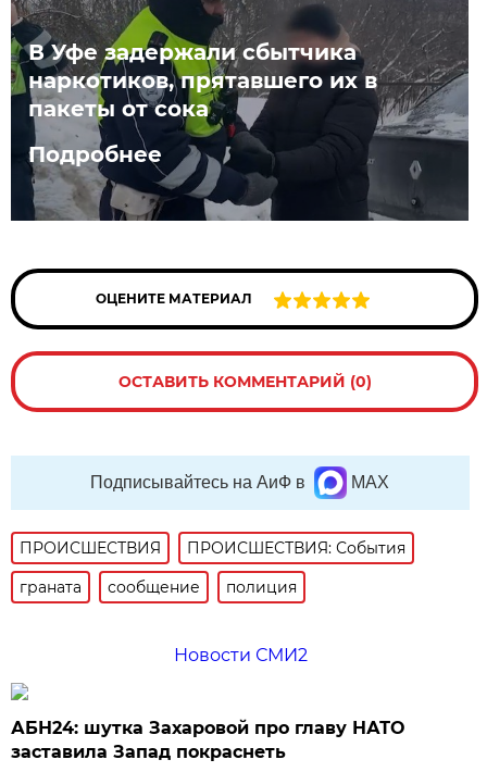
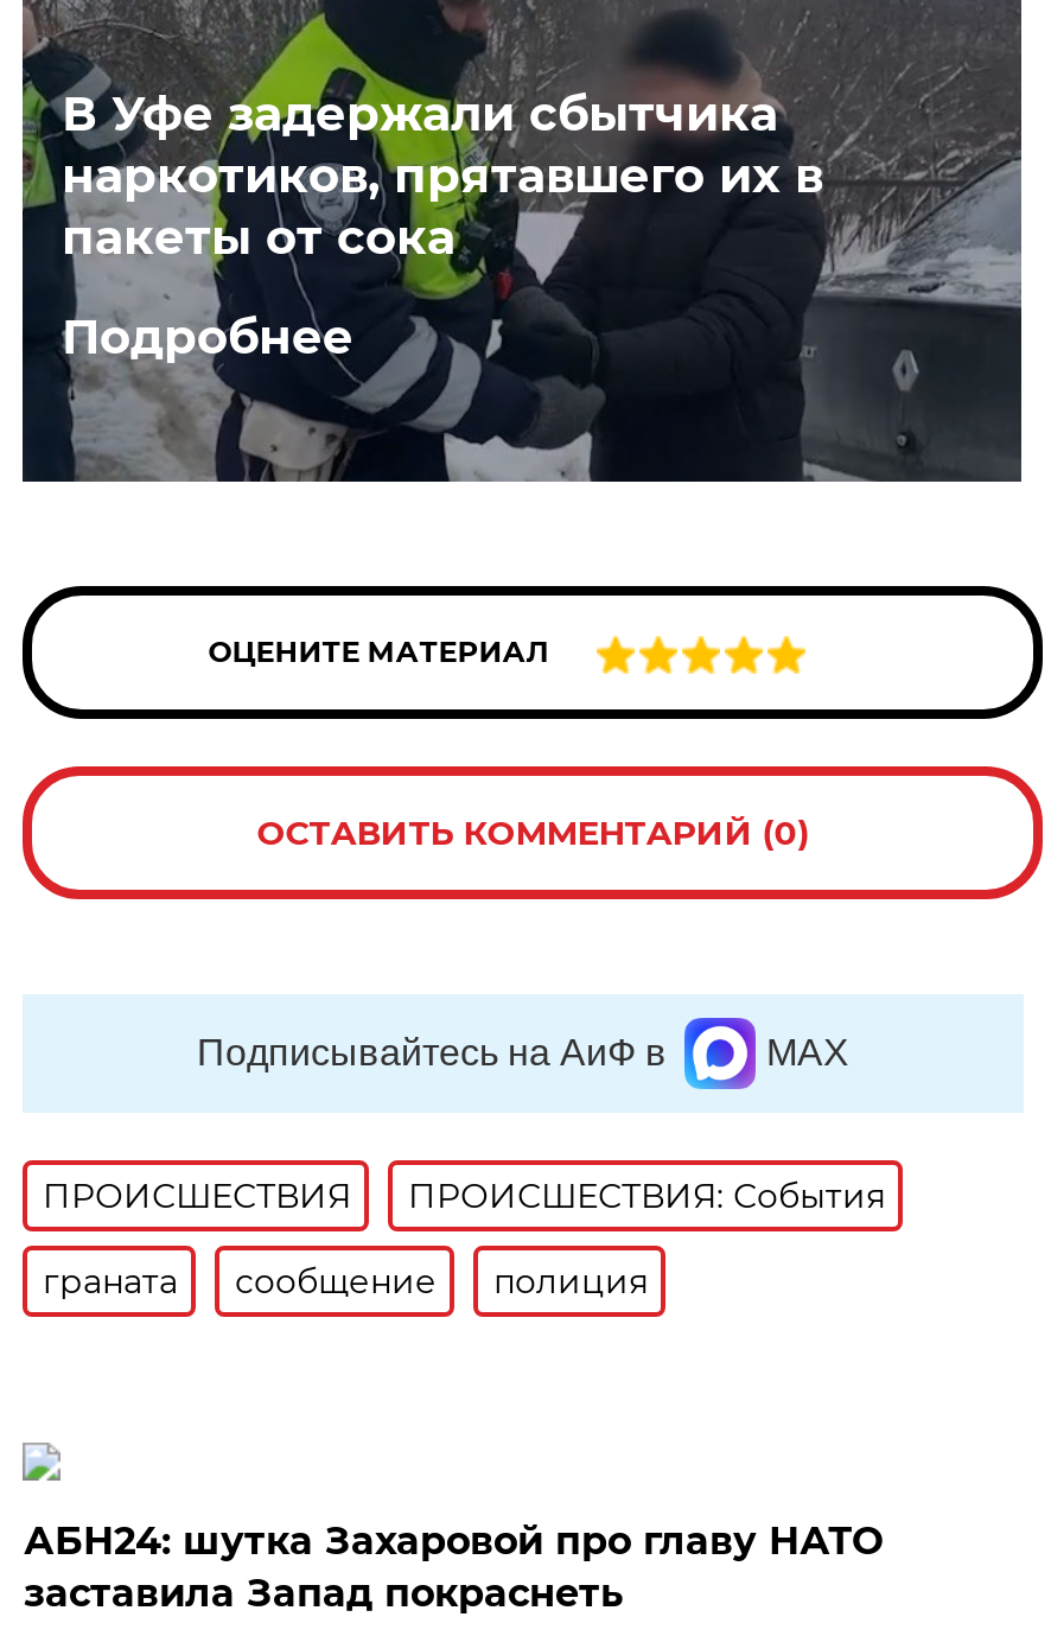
- Новости СМИ2
